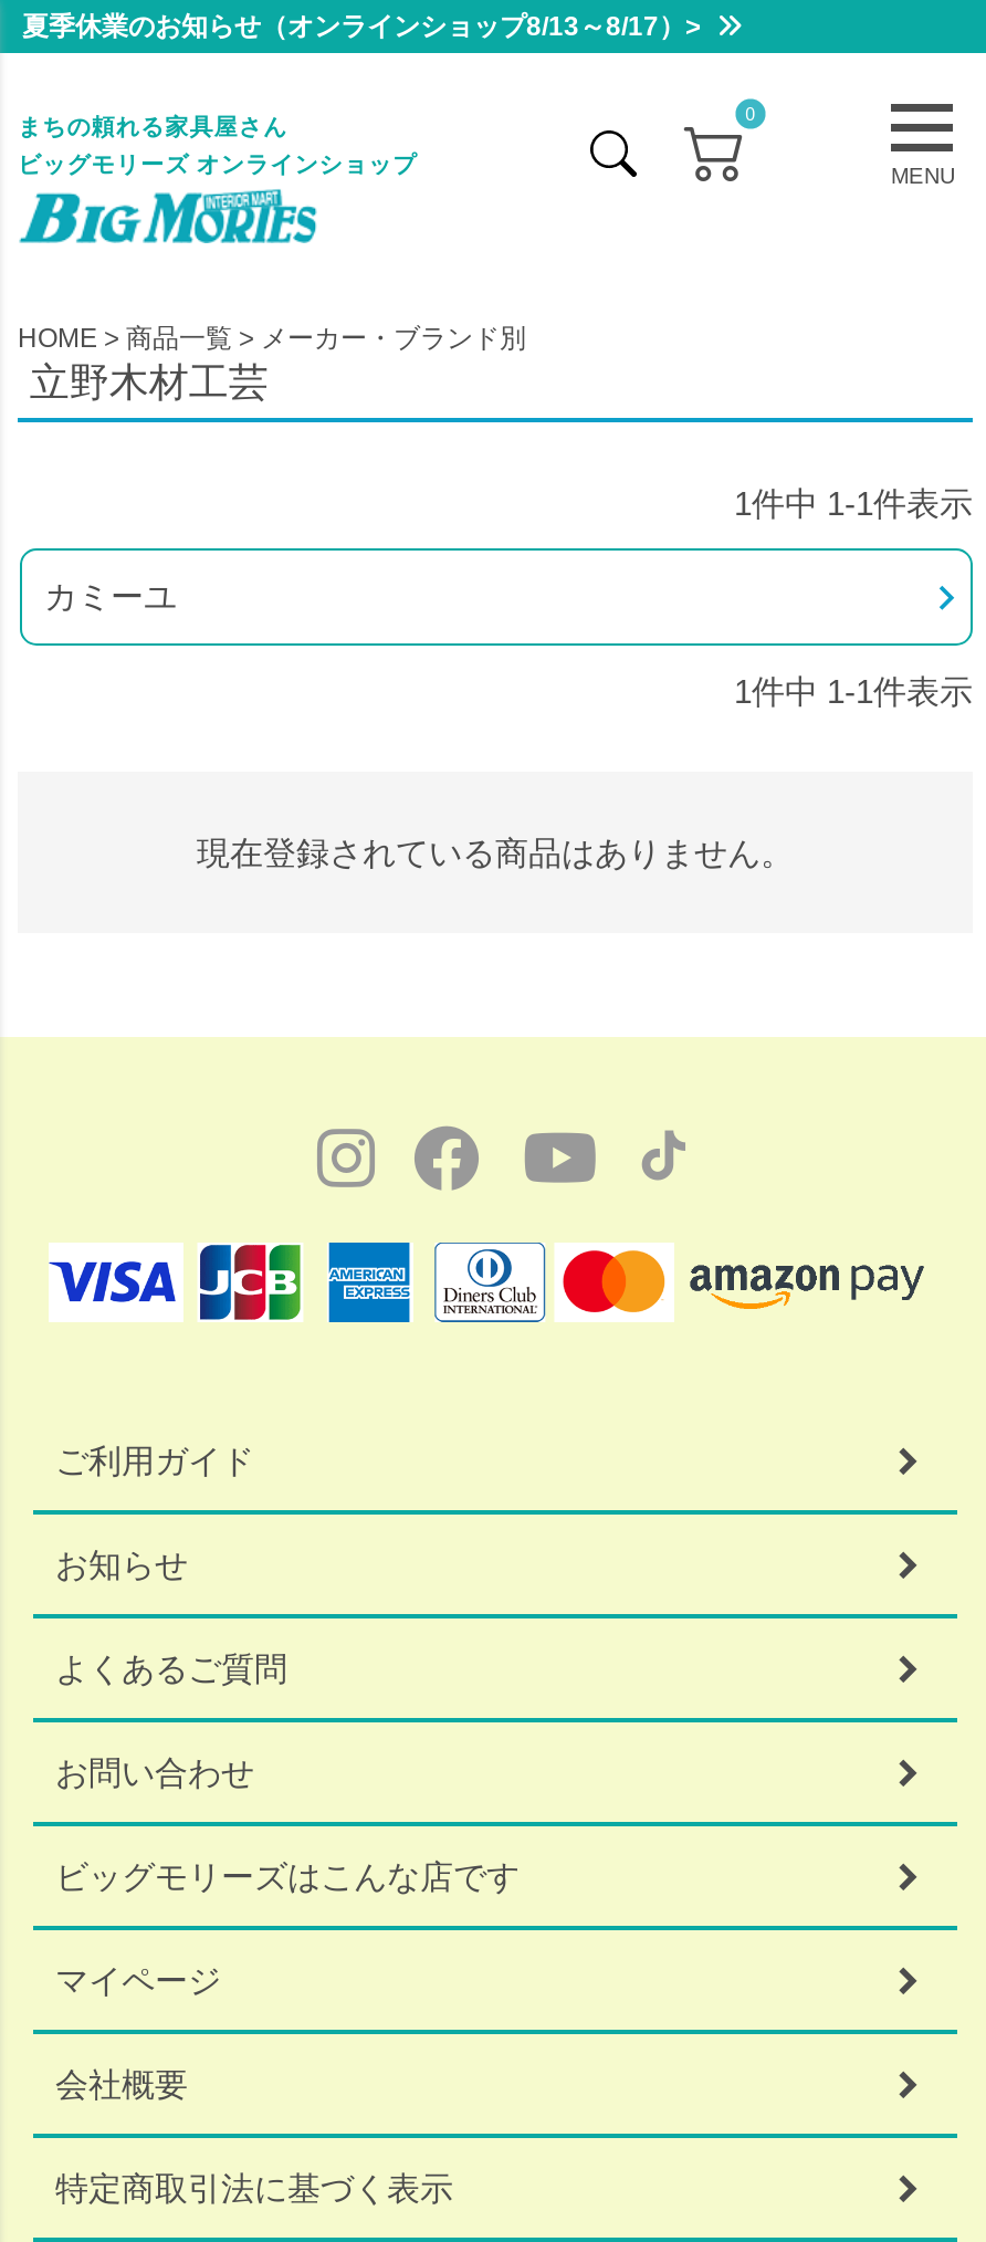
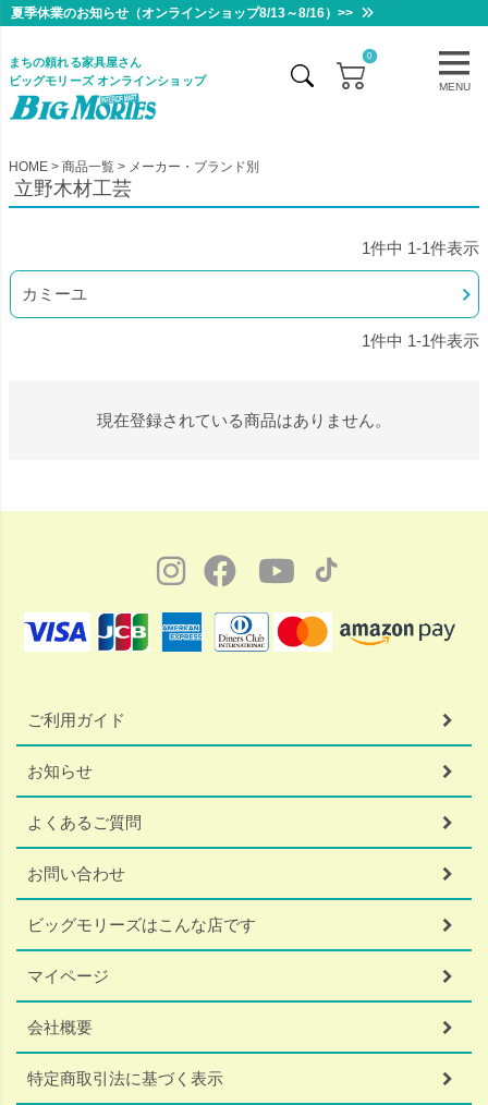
- 夏季休業のお知らせ（オンラインショップ8/13～8/17）>
+ 夏季休業のお知らせ（オンラインショップ8/13～8/16）>>
